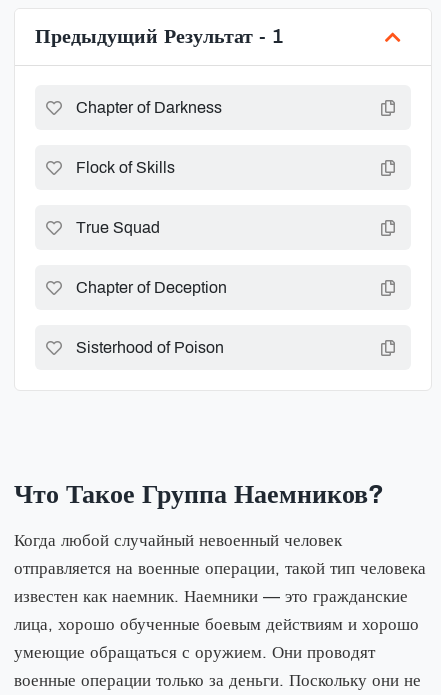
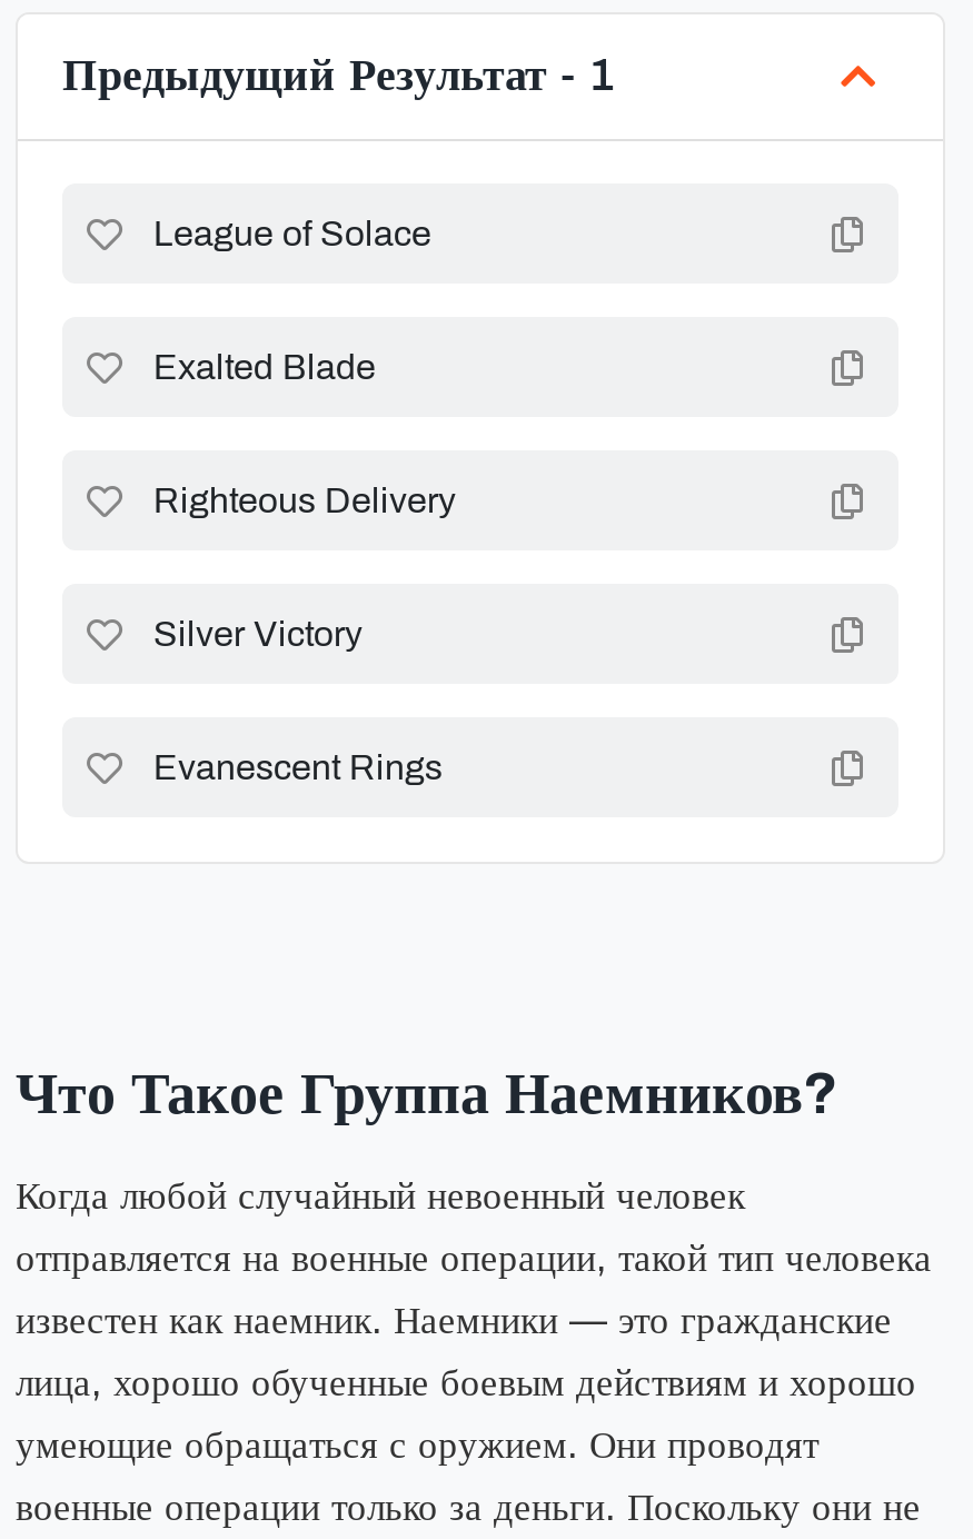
- Chapter of Darkness
+ League of Solace

- Flock of Skills
+ Exalted Blade

- True Squad
+ Righteous Delivery

- Chapter of Deception
+ Silver Victory

- Sisterhood of Poison
+ Evanescent Rings
